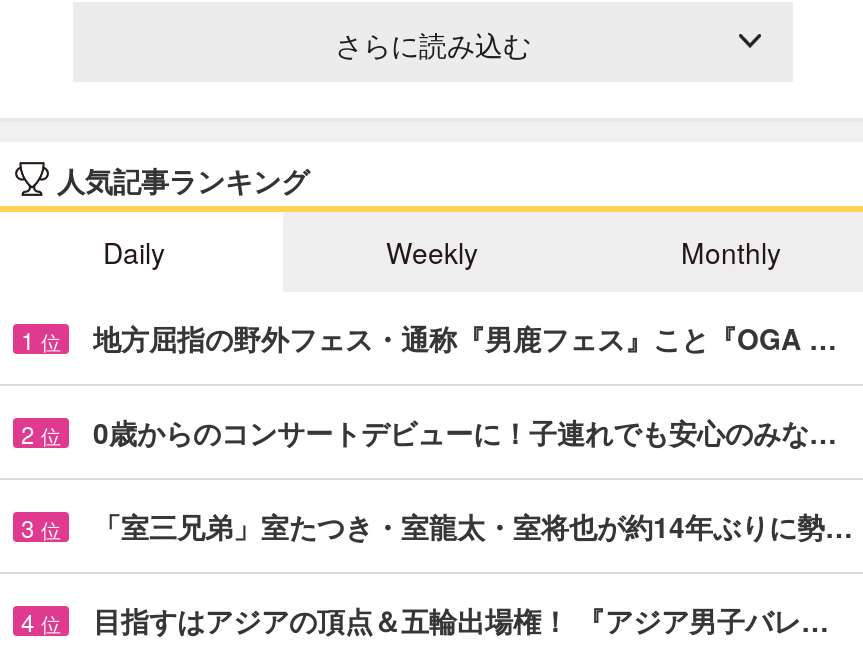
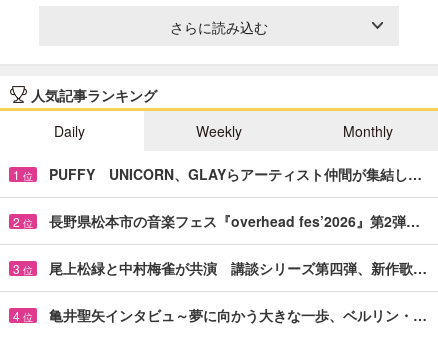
- 地方屈指の野外フェス・通称『男鹿フェス』こと『OGA …
+ PUFFY UNICORN、GLAYらアーティスト仲間が集結し…

- 0歳からのコンサートデビューに！子連れでも安心のみな…
+ 長野県松本市の音楽フェス『overhead fes’2026』第2弾…

- 「室三兄弟」室たつき・室龍太・室将也が約14年ぶりに勢…
+ 尾上松緑と中村梅雀が共演 講談シリーズ第四弾、新作歌…

- 目指すはアジアの頂点＆五輪出場権！ 『アジア男子バレ…
+ 亀井聖矢インタビュ～夢に向かう大きな一歩、ベルリン・…
